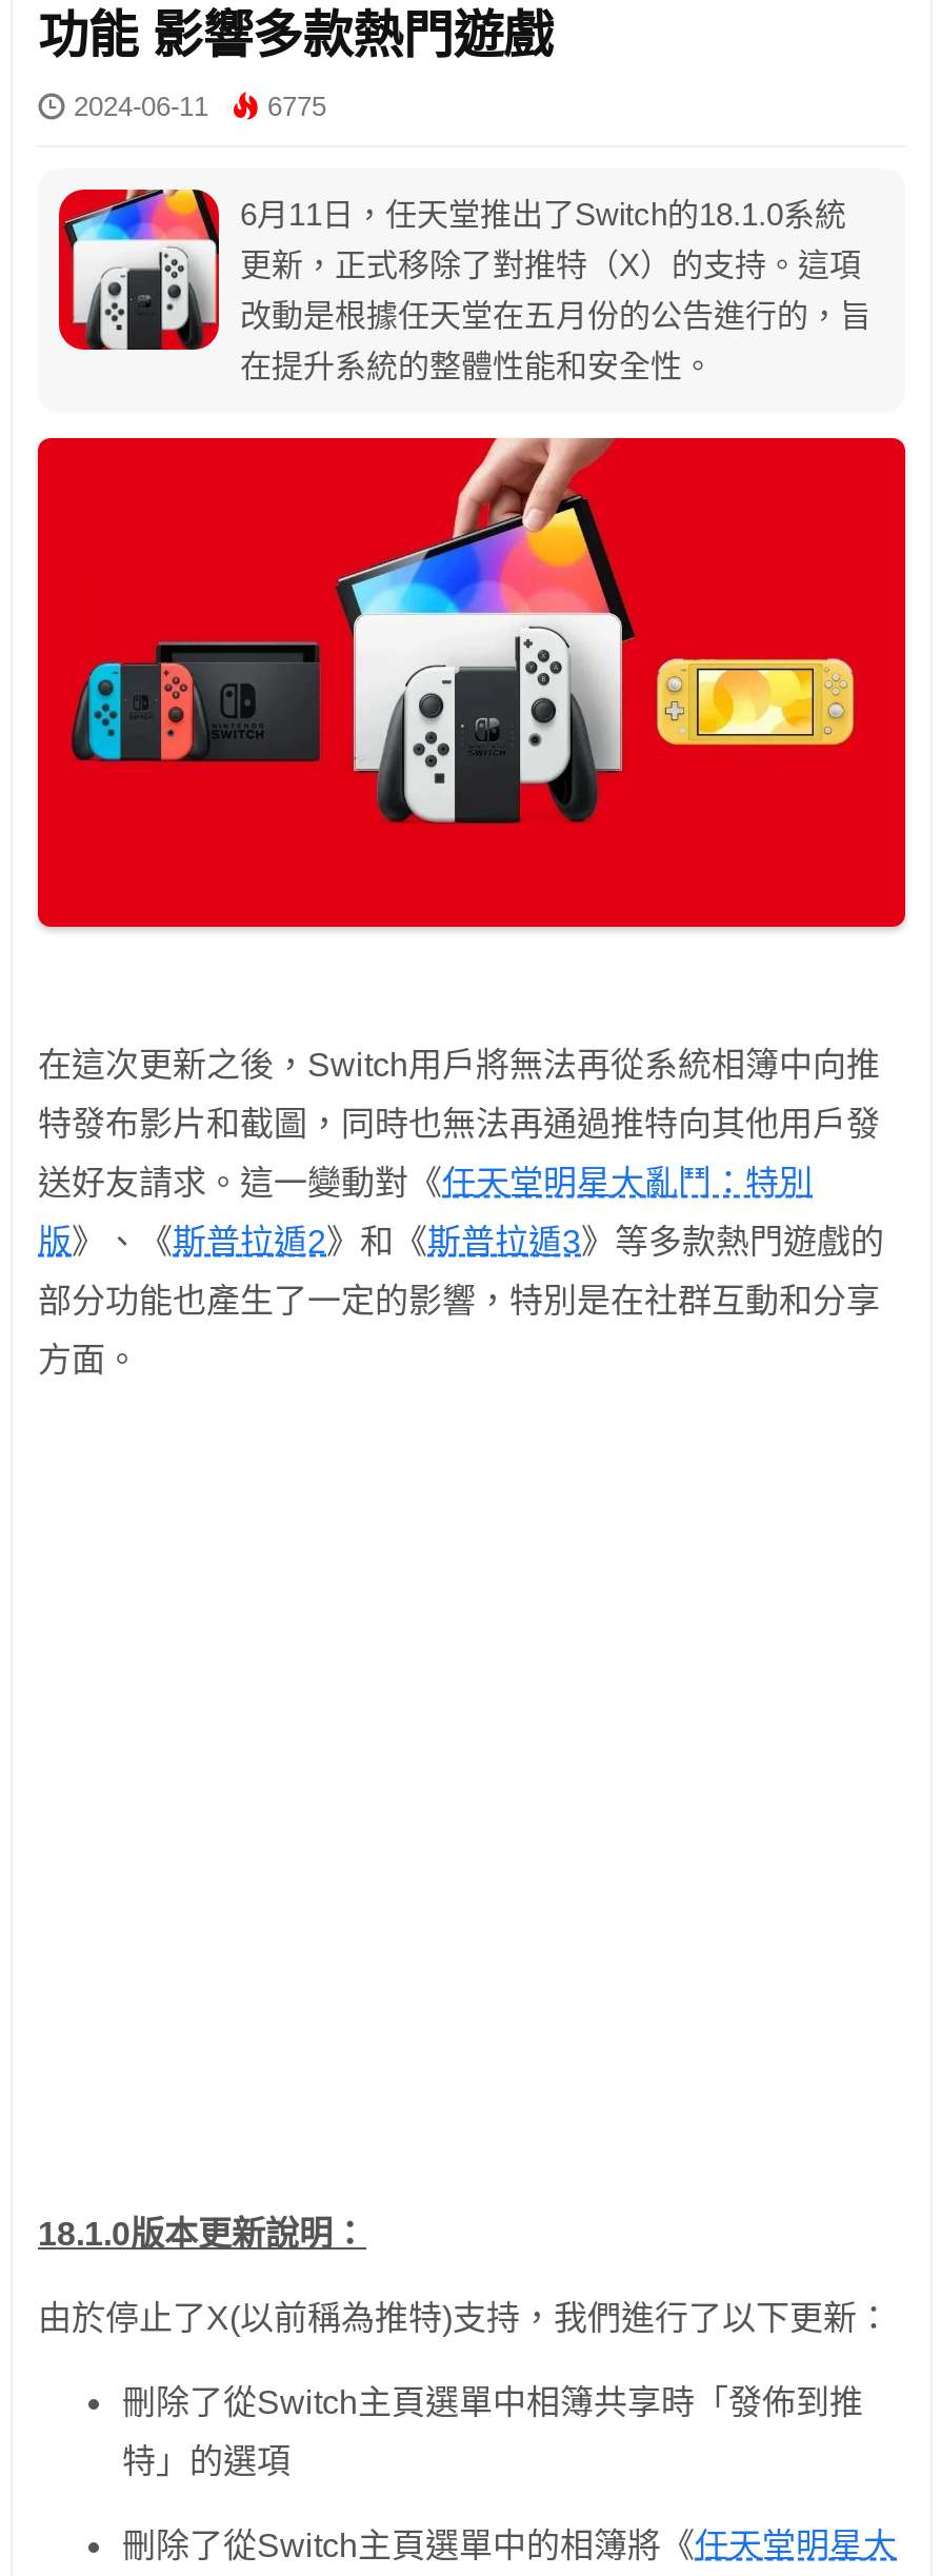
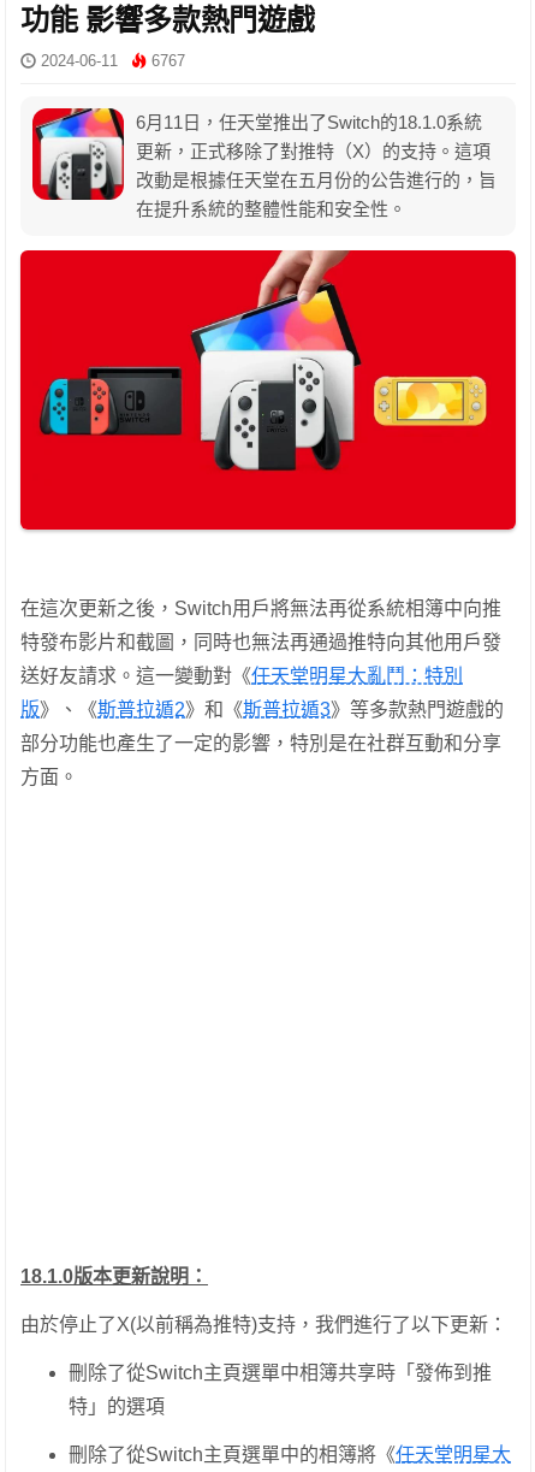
- 2024-06-11 6775
+ 2024-06-11 6767
